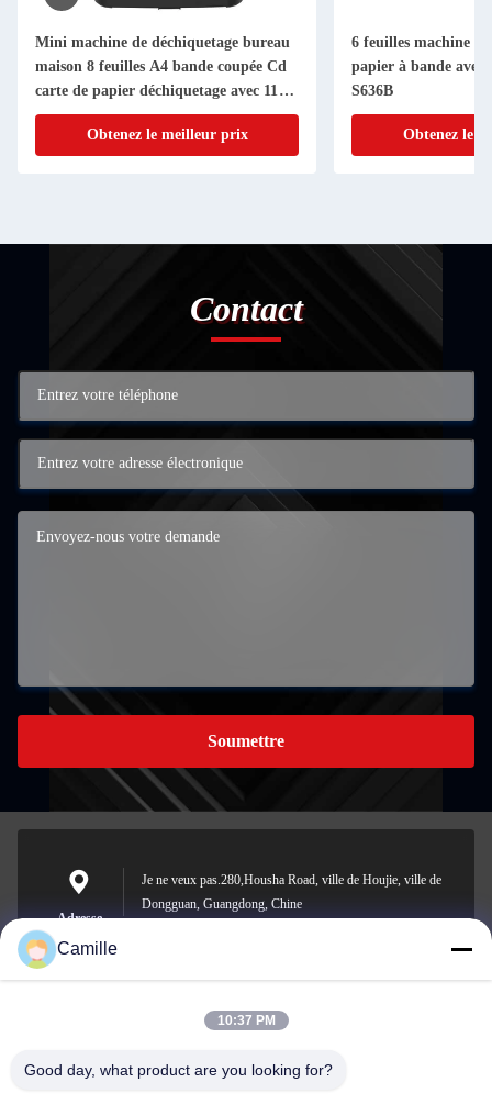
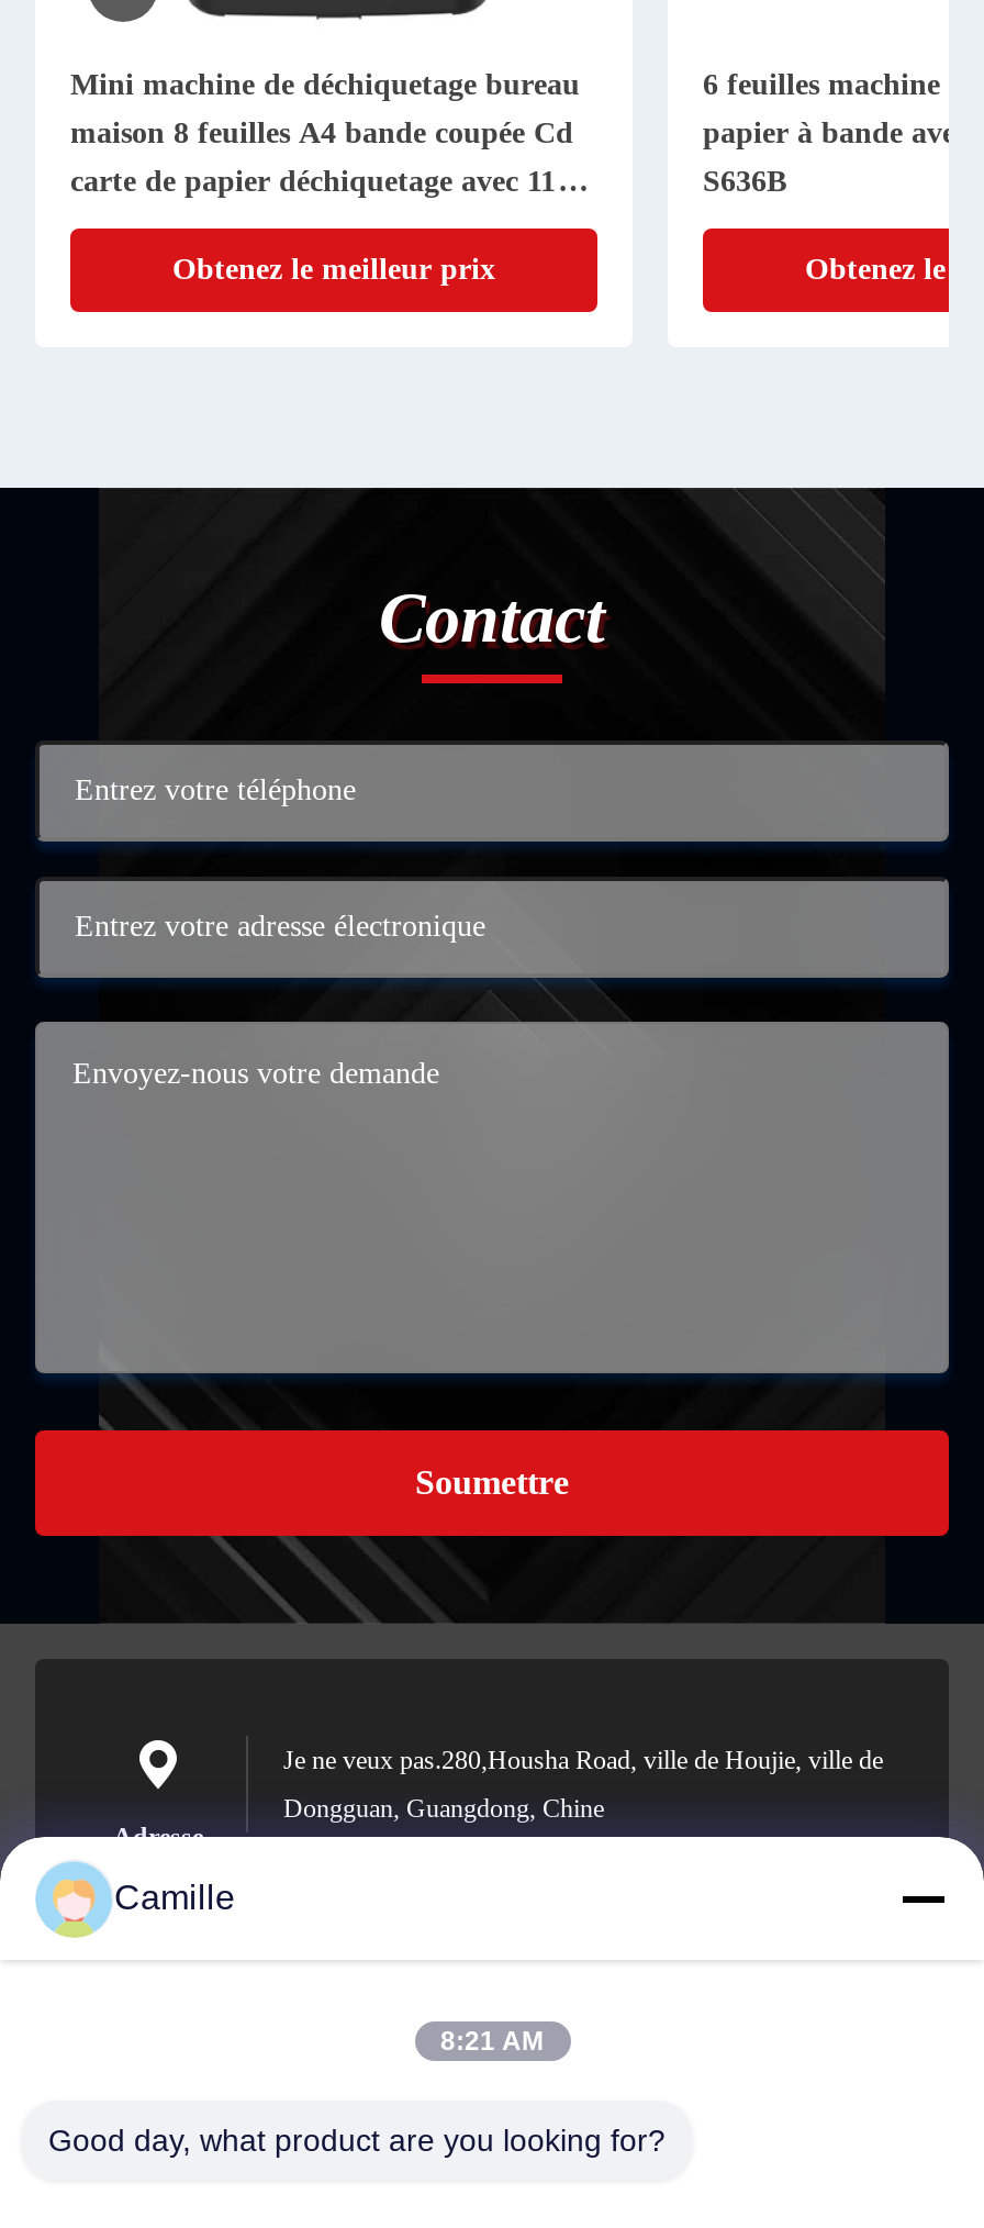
- 10:37 PM
+ 8:21 AM
